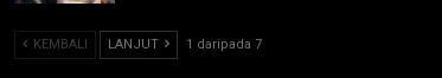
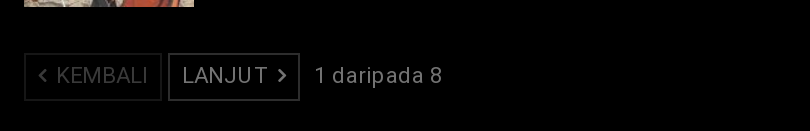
- KEMBALI LANJUT 1 daripada 7
+ KEMBALI LANJUT 1 daripada 8
